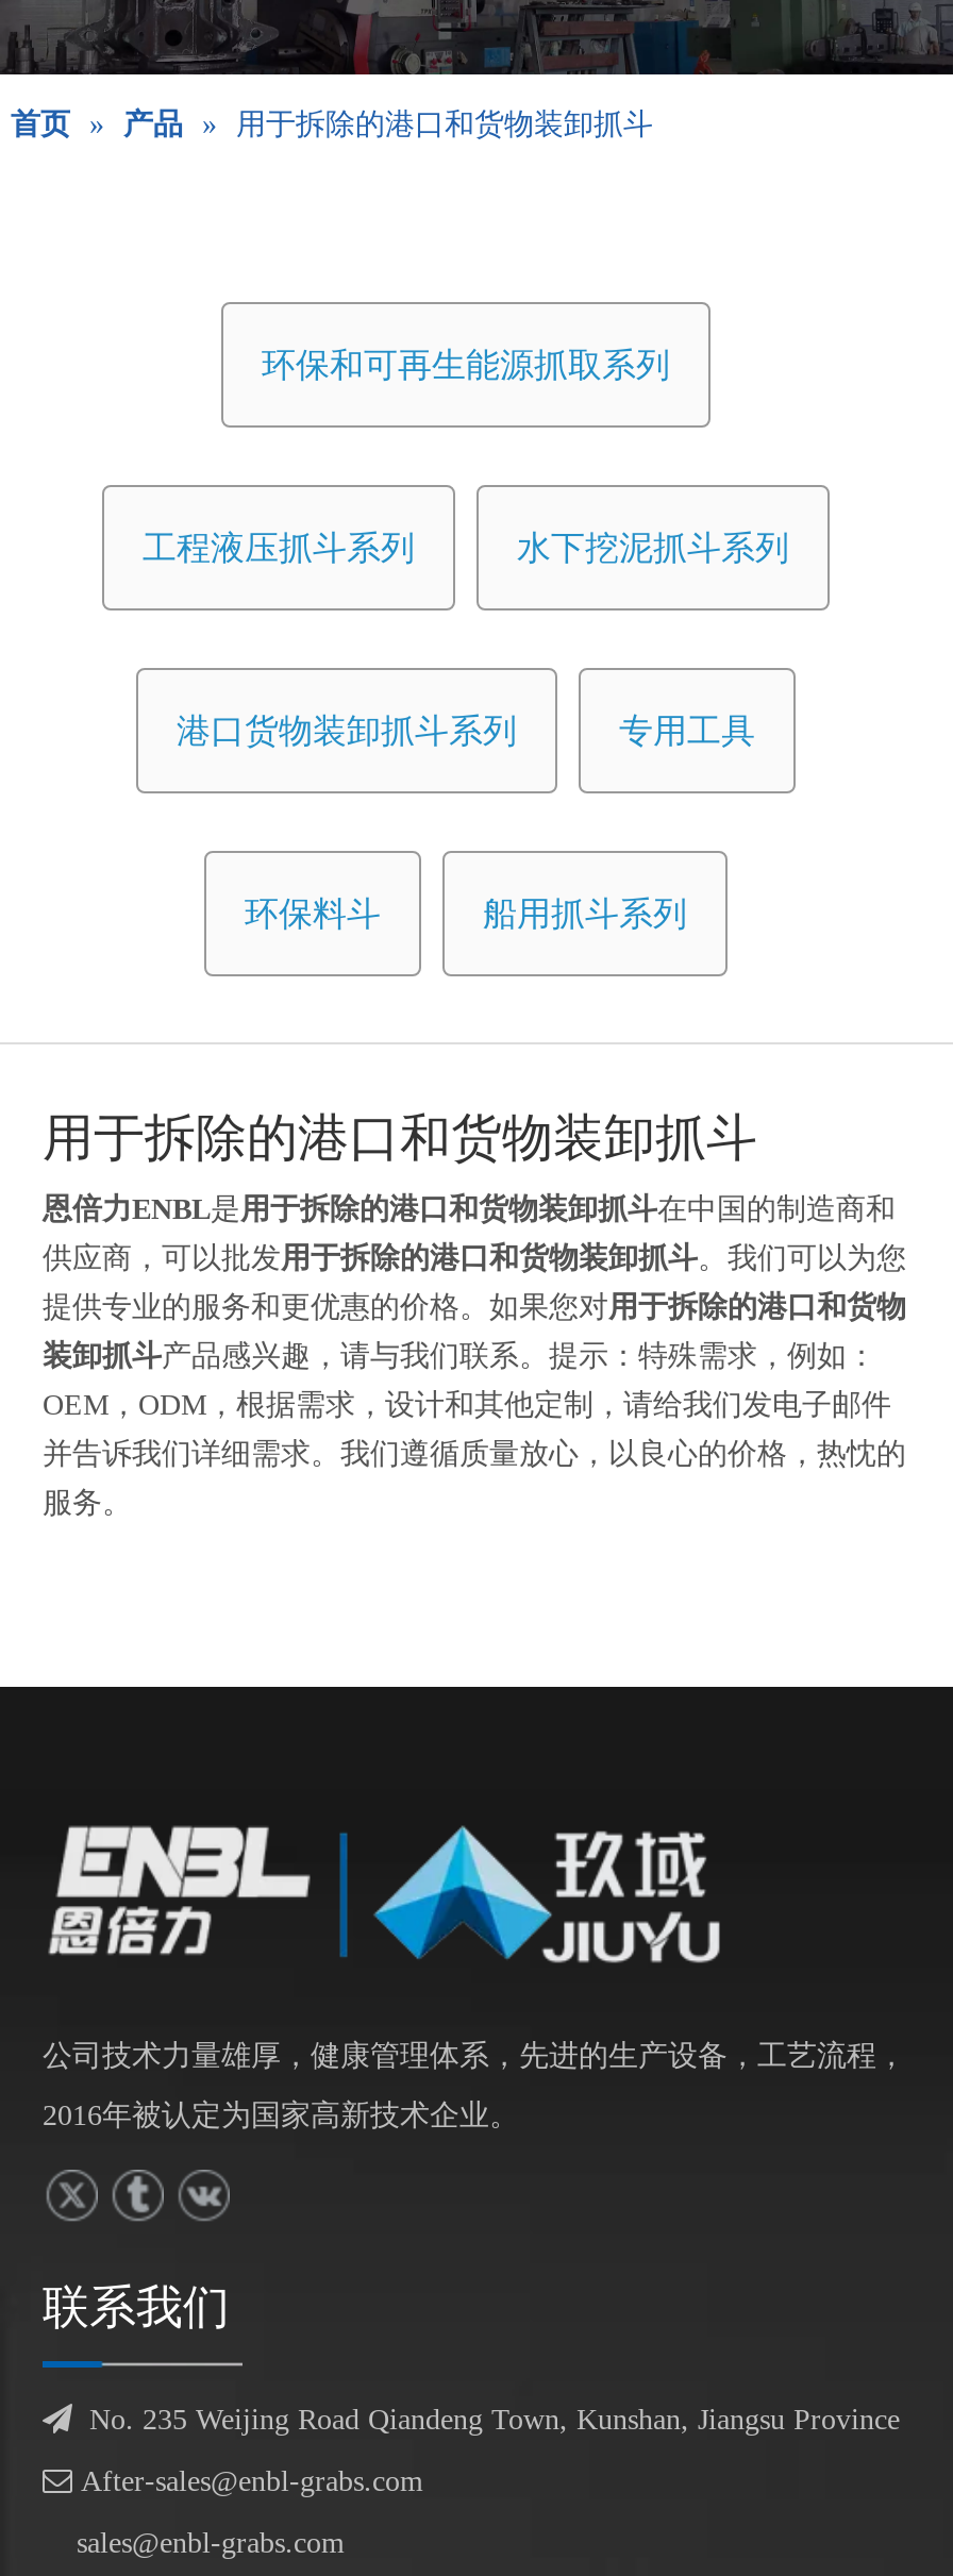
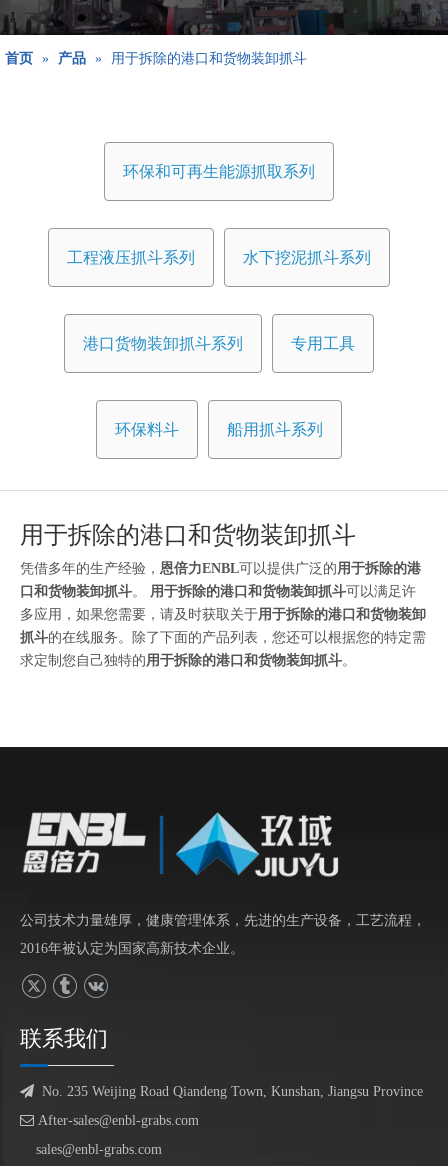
- 恩倍力ENBL是用于拆除的港口和货物装卸抓斗在中国的制造商和
- 供应商，可以批发用于拆除的港口和货物装卸抓斗。我们可以为您
- 提供专业的服务和更优惠的价格。如果您对用于拆除的港口和货物
- 装卸抓斗产品感兴趣，请与我们联系。提示：特殊需求，例如：
- OEM，ODM，根据需求，设计和其他定制，请给我们发电子邮件
- 并告诉我们详细需求。我们遵循质量放心，以良心的价格，热忱的
- 服务。
+ 凭借多年的生产经验，恩倍力ENBL可以提供广泛的用于拆除的港
+ 口和货物装卸抓斗。用于拆除的港口和货物装卸抓斗可以满足许
+ 多应用，如果您需要，请及时获取关于用于拆除的港口和货物装卸
+ 抓斗的在线服务。除了下面的产品列表，您还可以根据您的特定需
+ 求定制您自己独特的用于拆除的港口和货物装卸抓斗。
